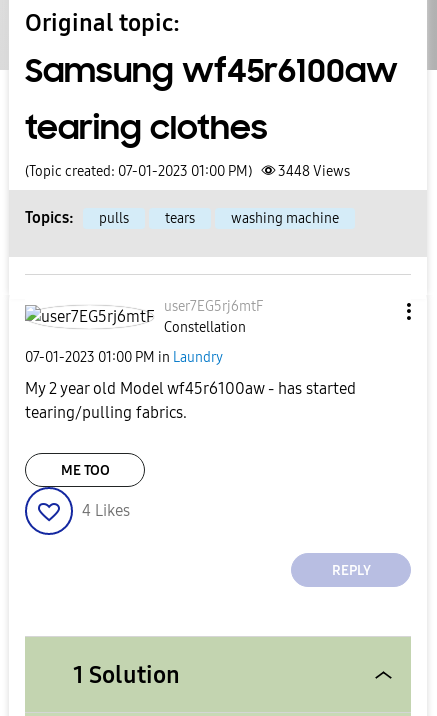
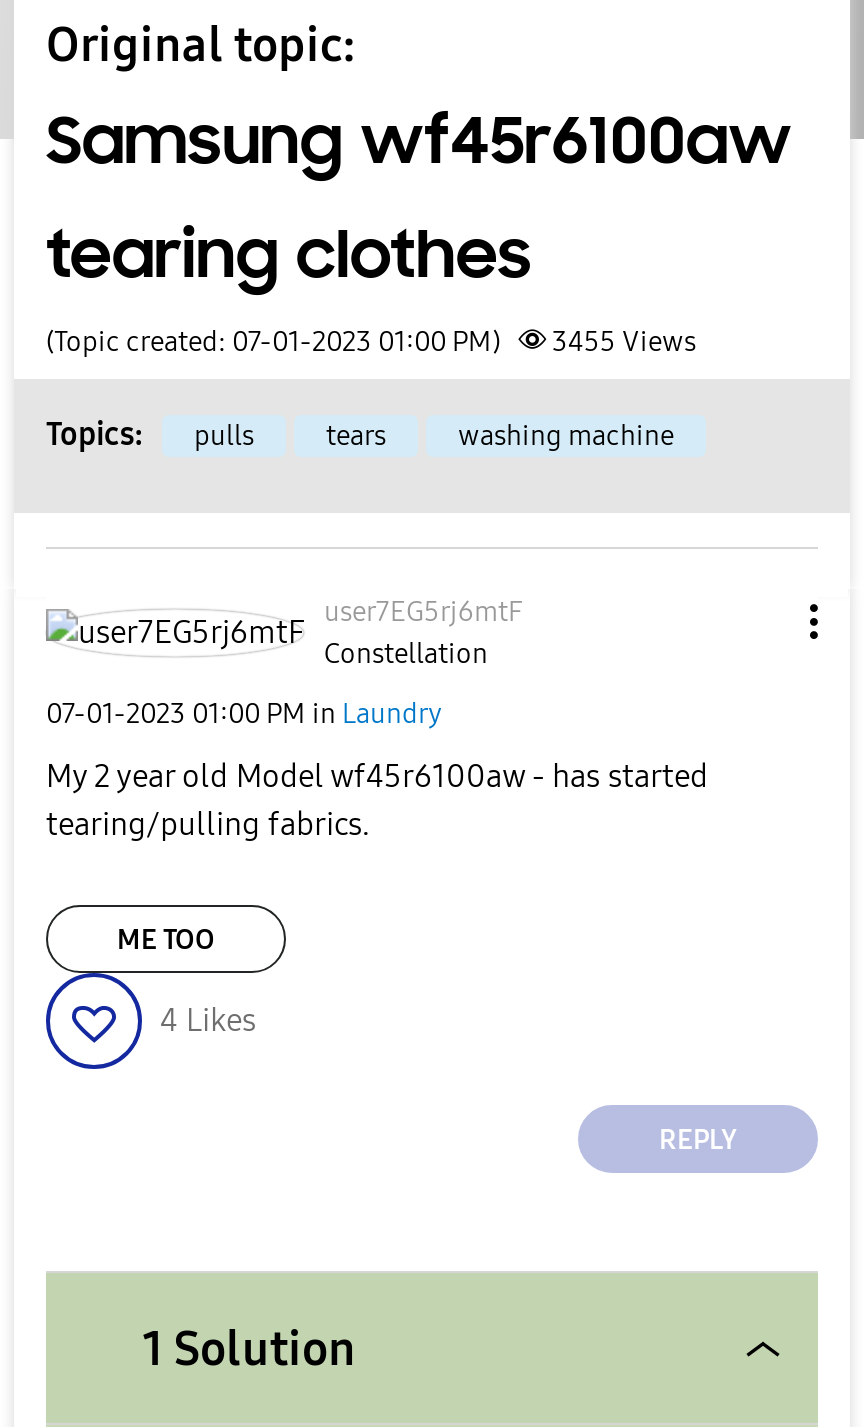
- (Topic created: 07-01-2023 01:00 PM) 3448 Views
+ (Topic created: 07-01-2023 01:00 PM) 3455 Views
